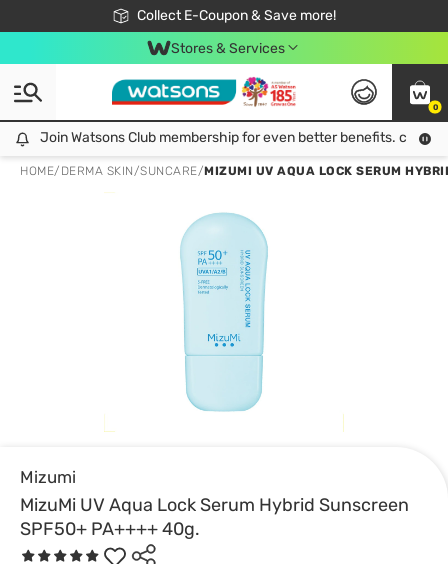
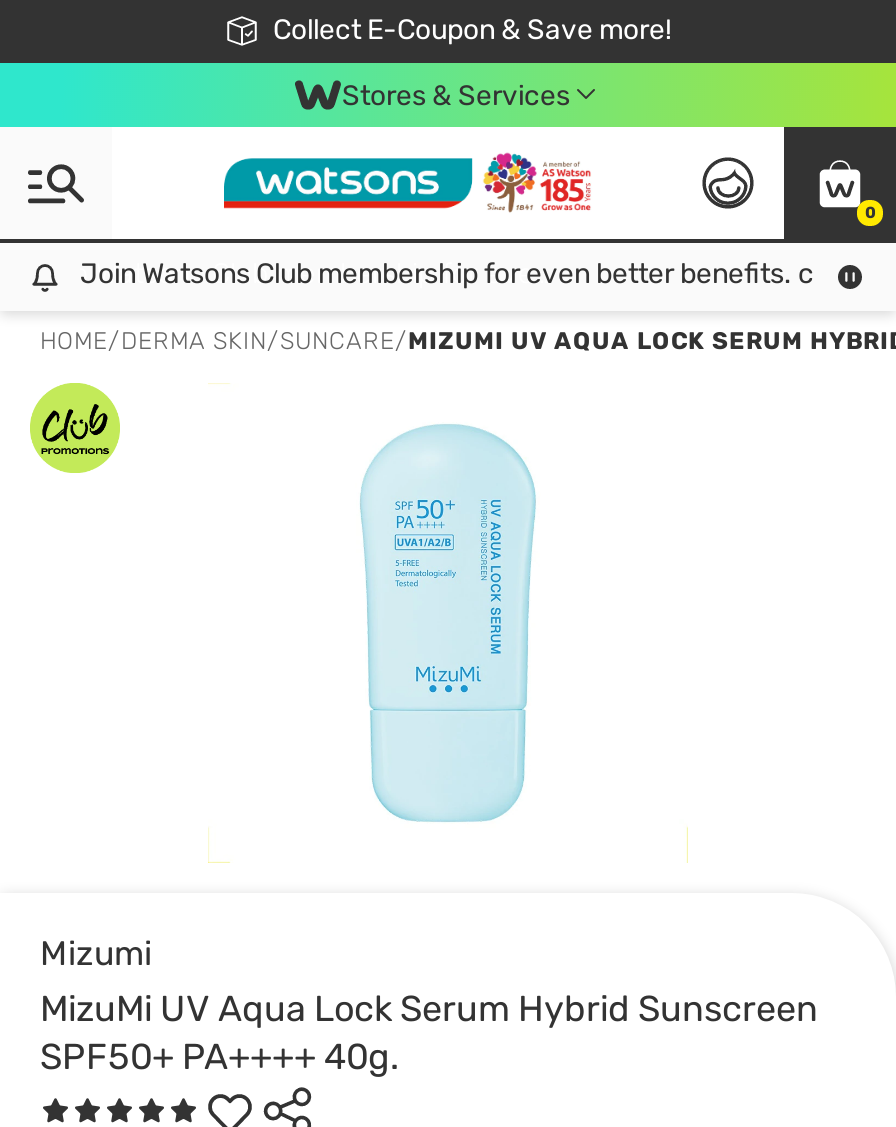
+ [image]
